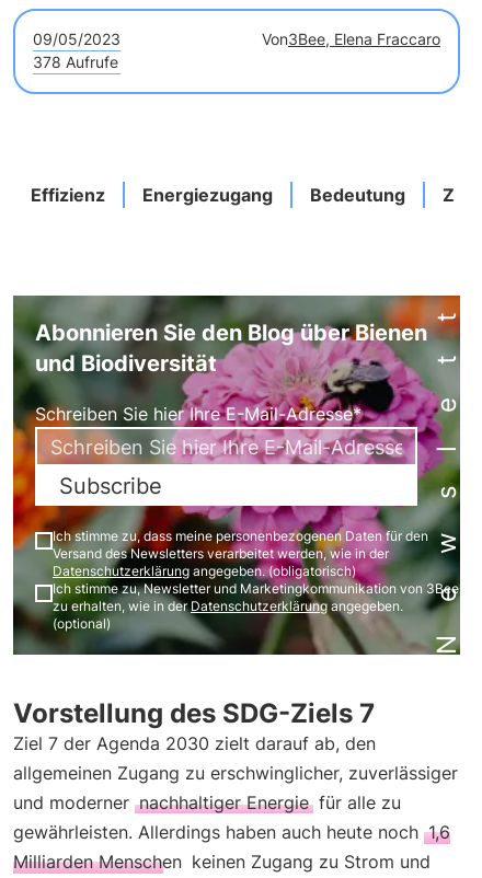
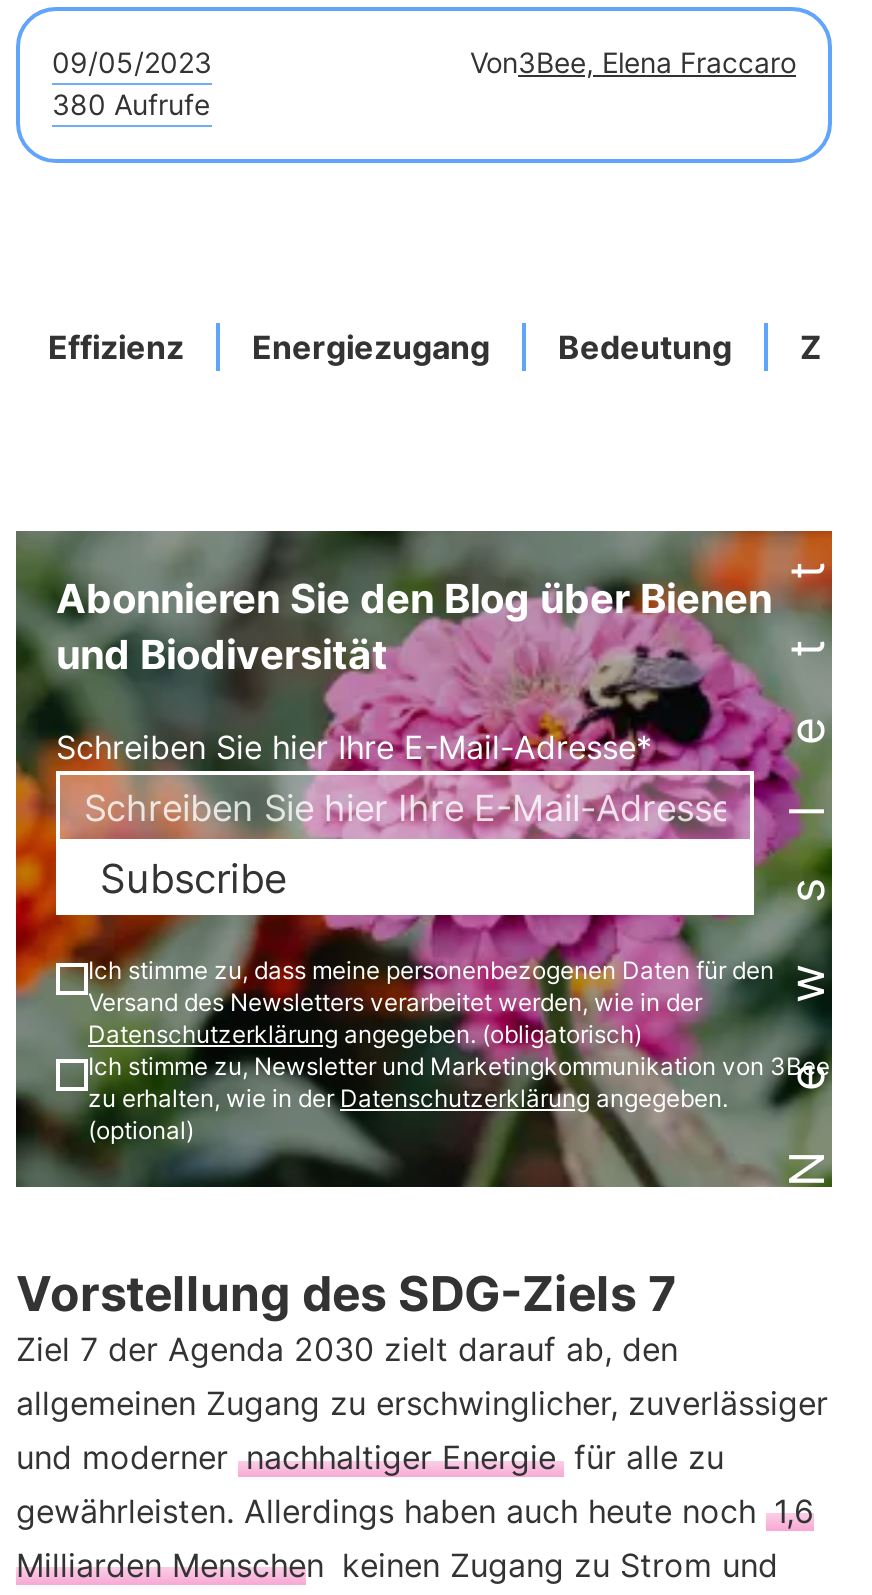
- 378 Aufrufe
+ 380 Aufrufe
